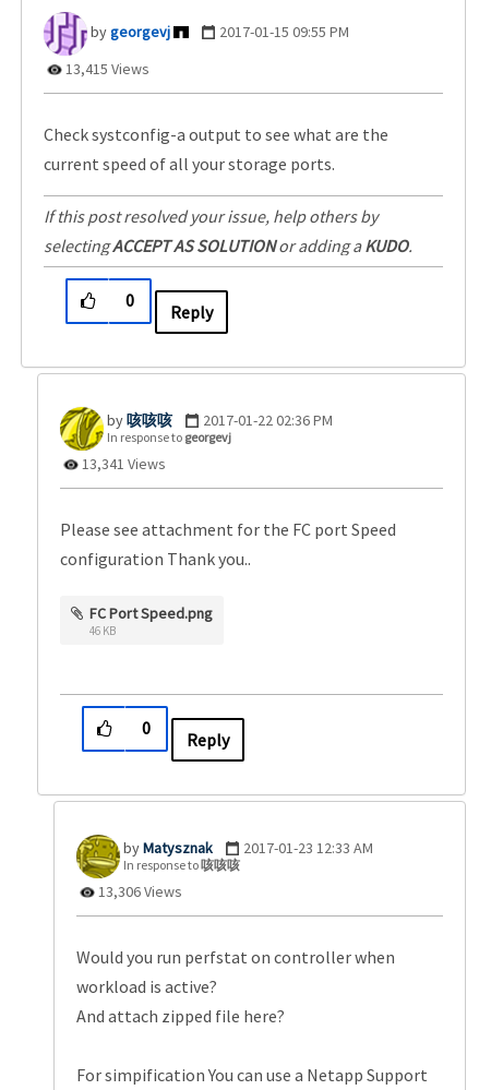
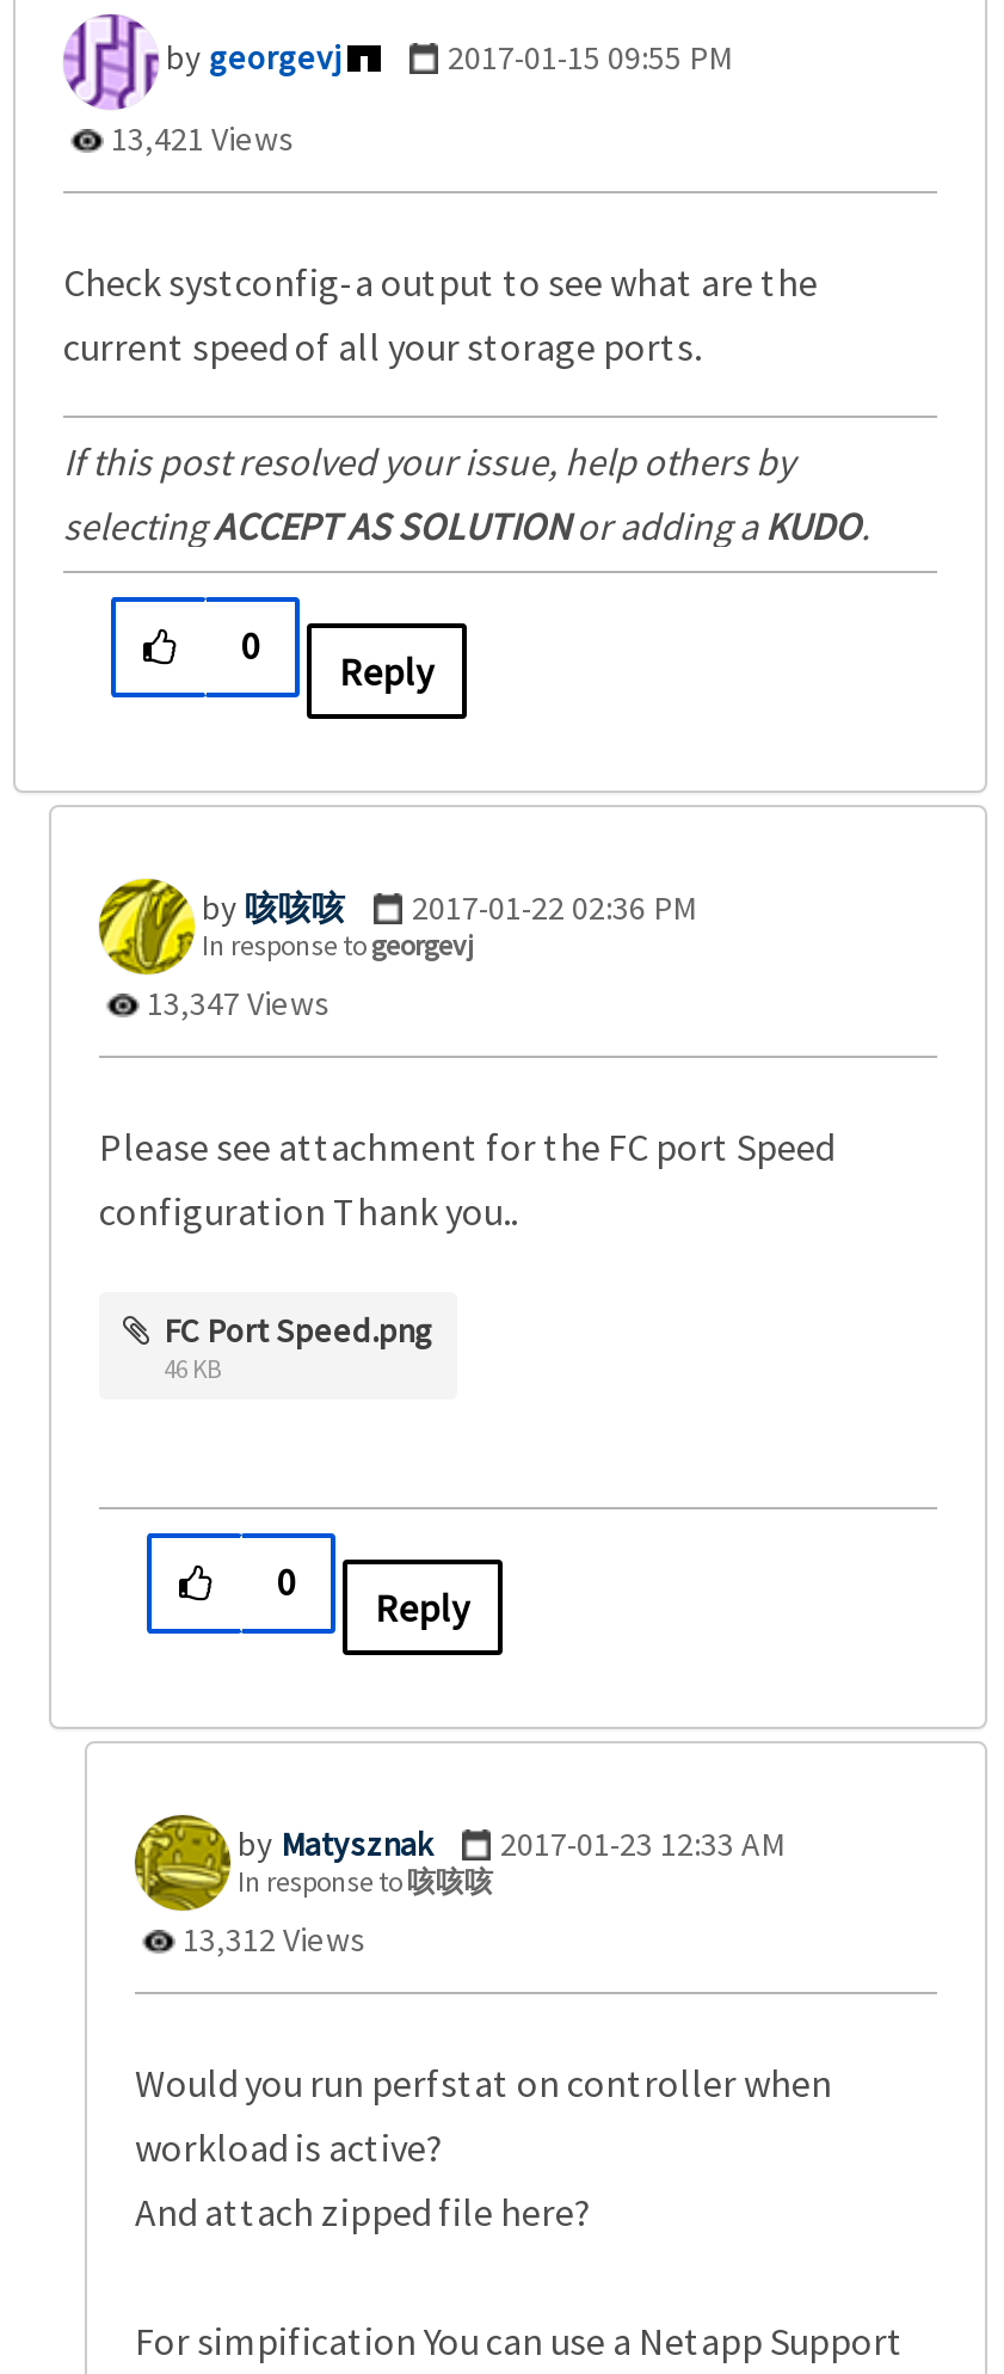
- 13,415 Views
+ 13,421 Views

- 13,341 Views
+ 13,347 Views

- 13,306 Views
+ 13,312 Views
